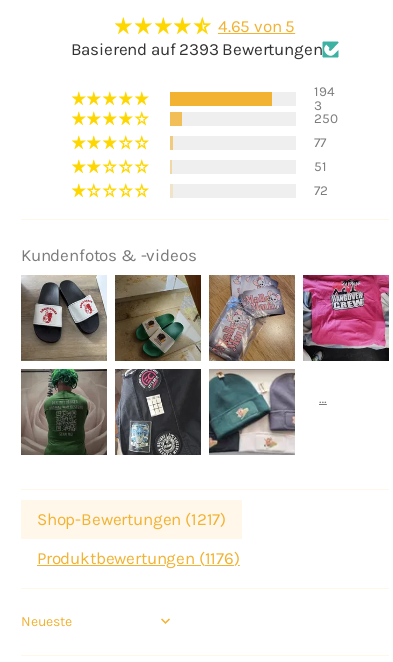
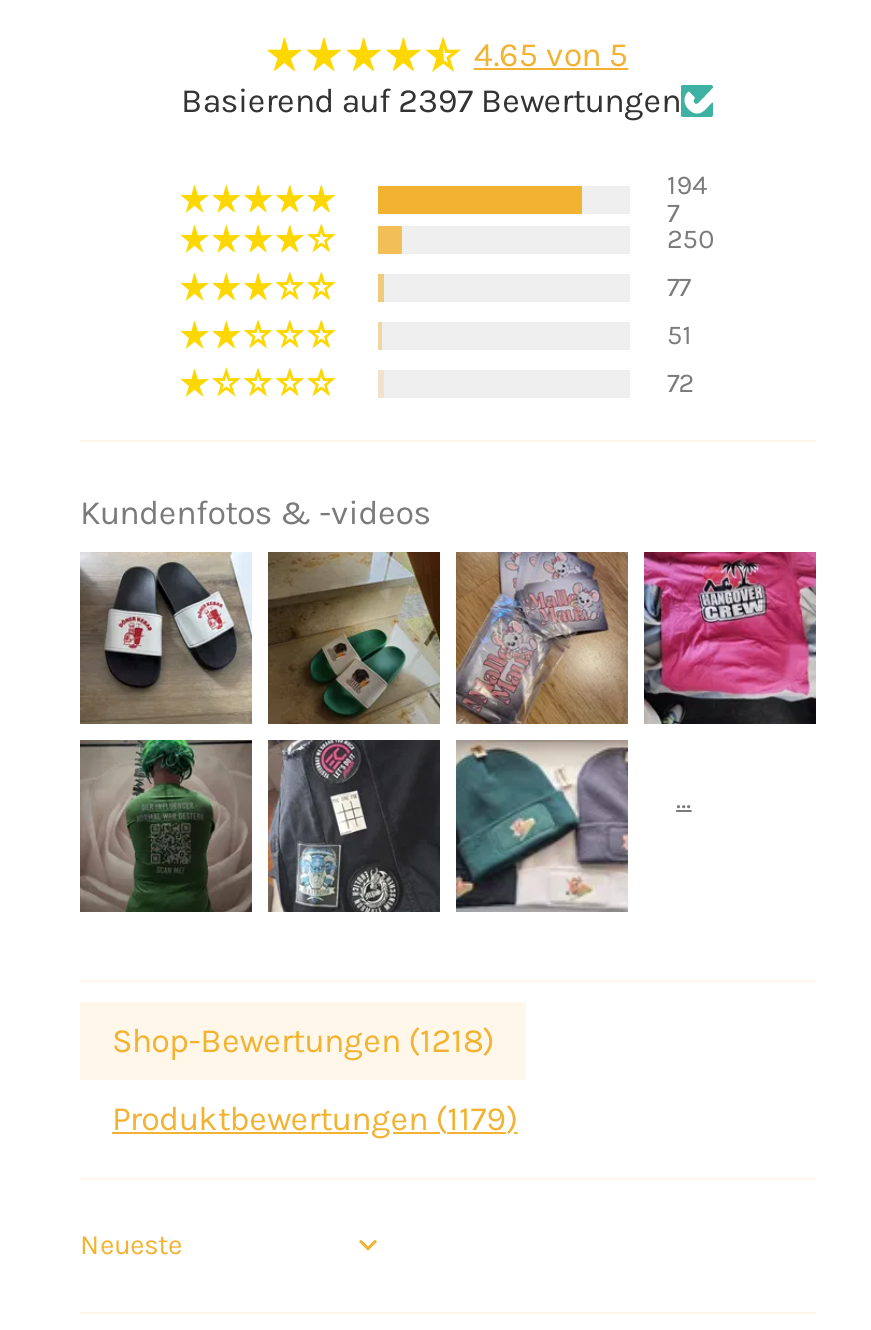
- Basierend auf 2393 Bewertungen
+ Basierend auf 2397 Bewertungen

- 3
+ 7

- Shop-Bewertungen (1217)
+ Shop-Bewertungen (1218)

- Produktbewertungen (1176)
+ Produktbewertungen (1179)
